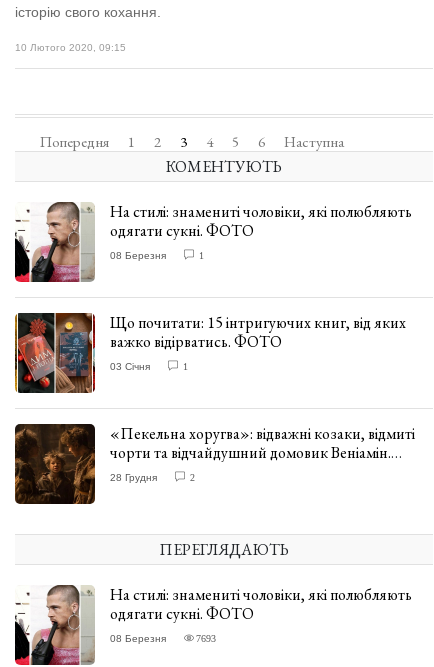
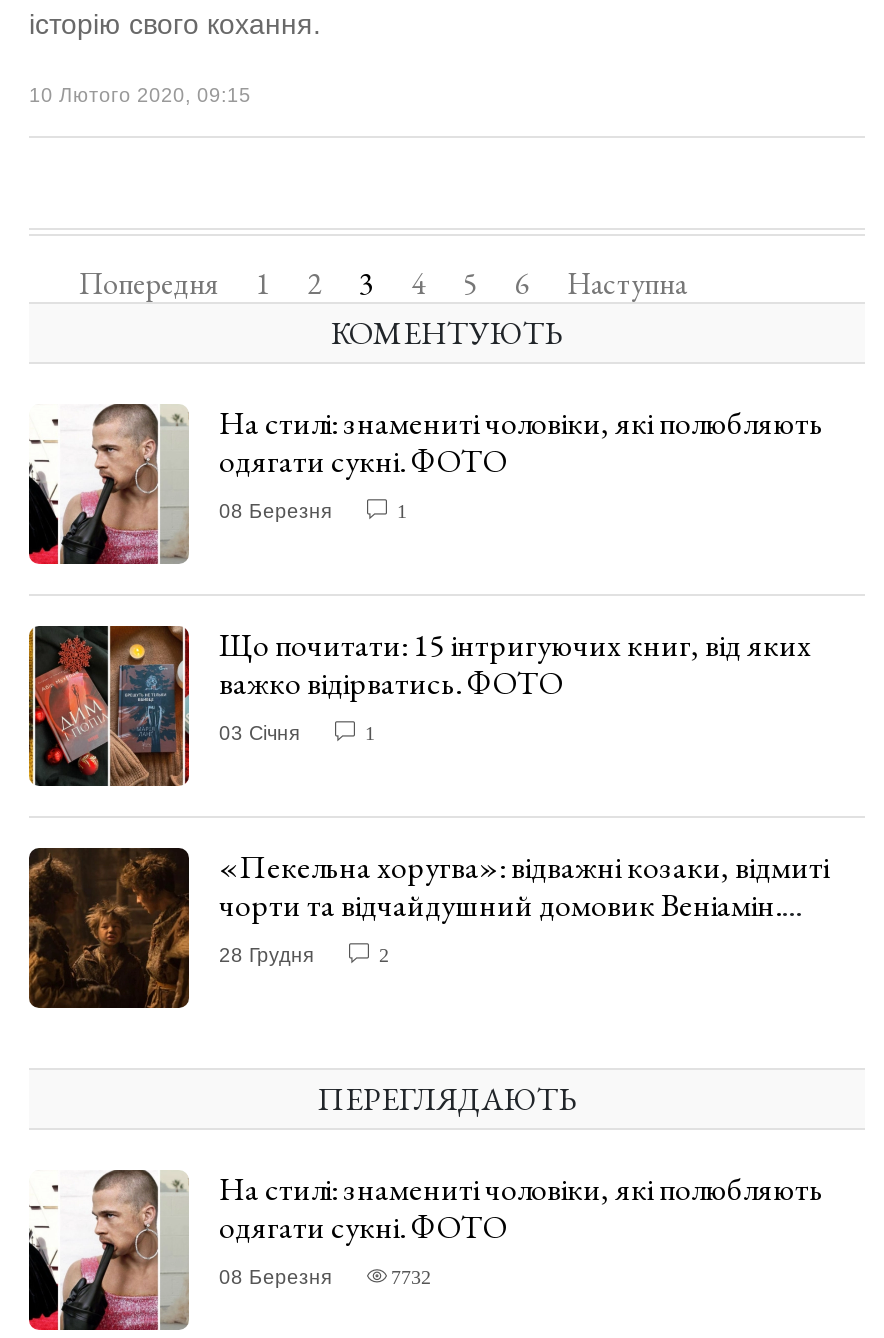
- 7693
+ 7732
